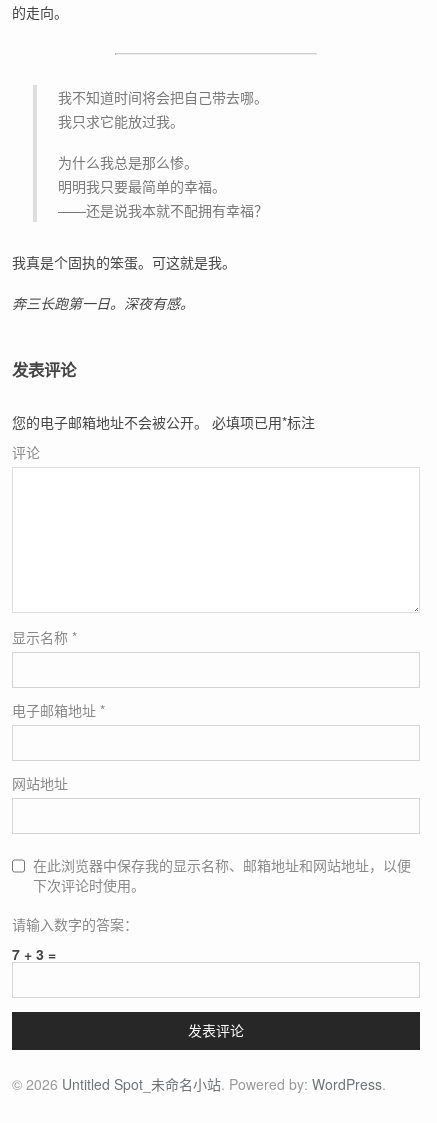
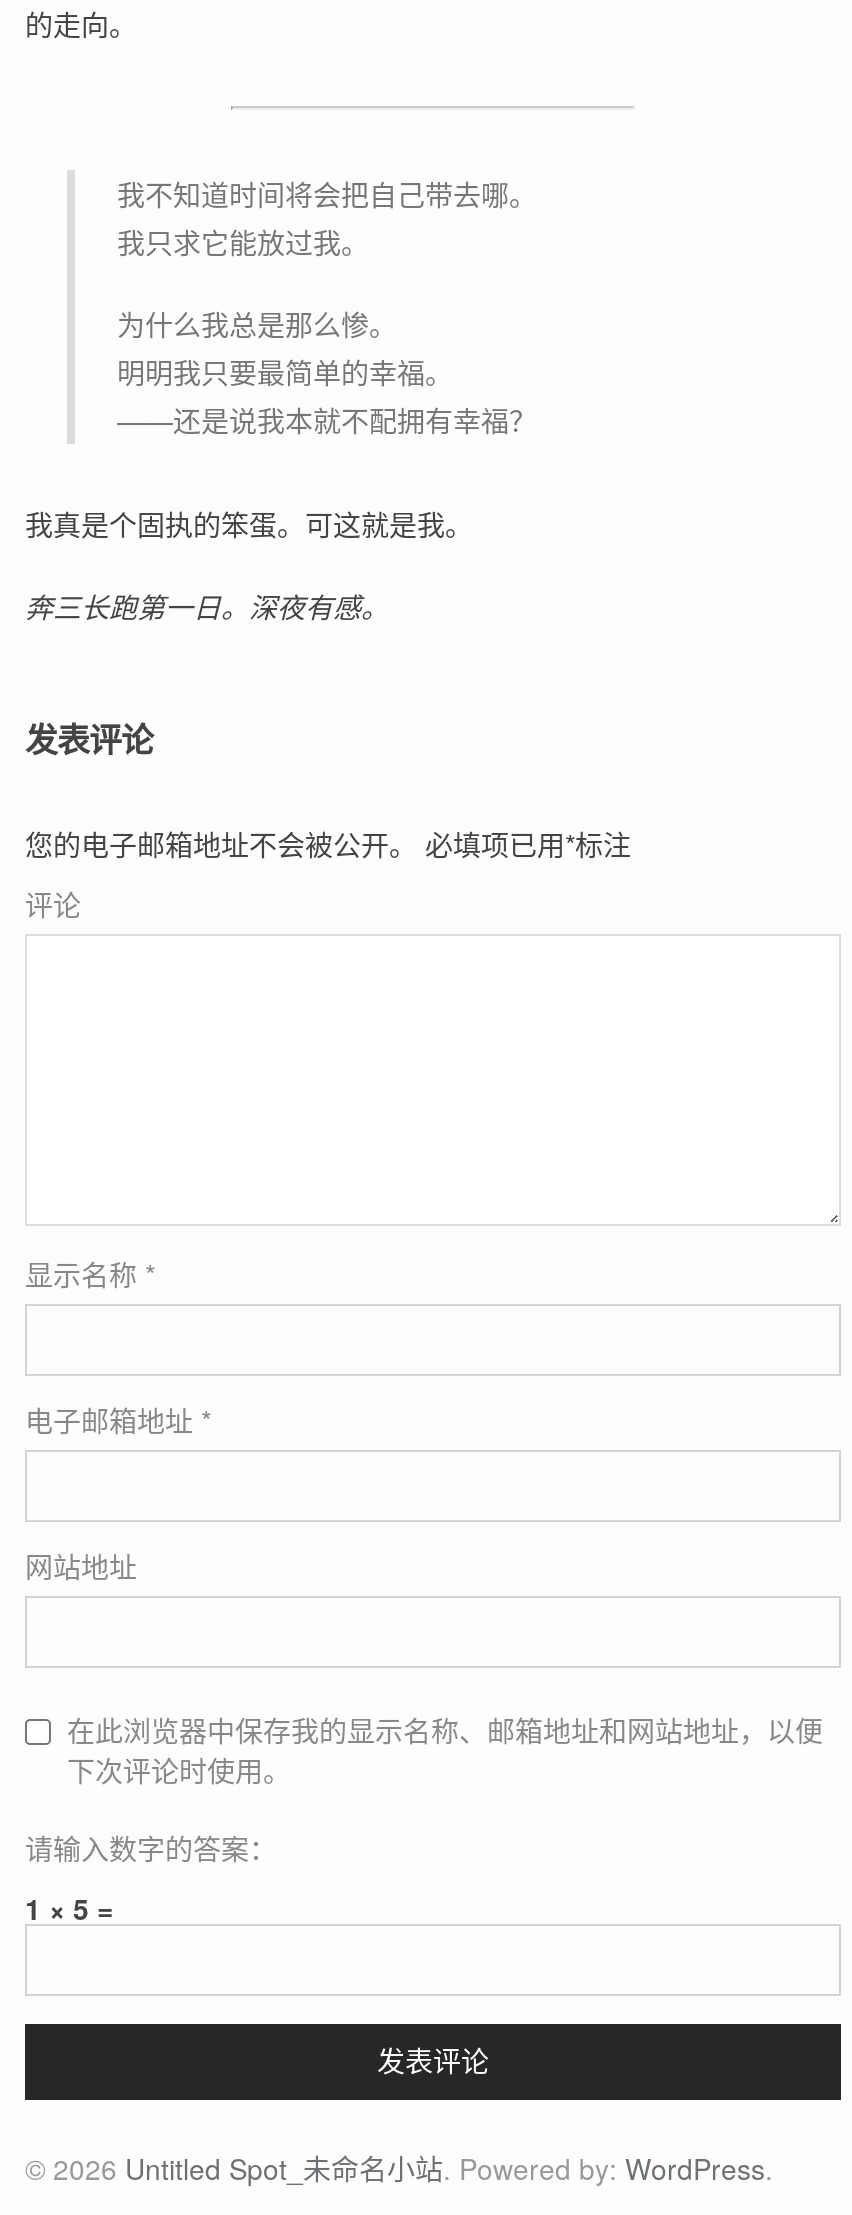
- 7 + 3 =
+ 1 × 5 =
